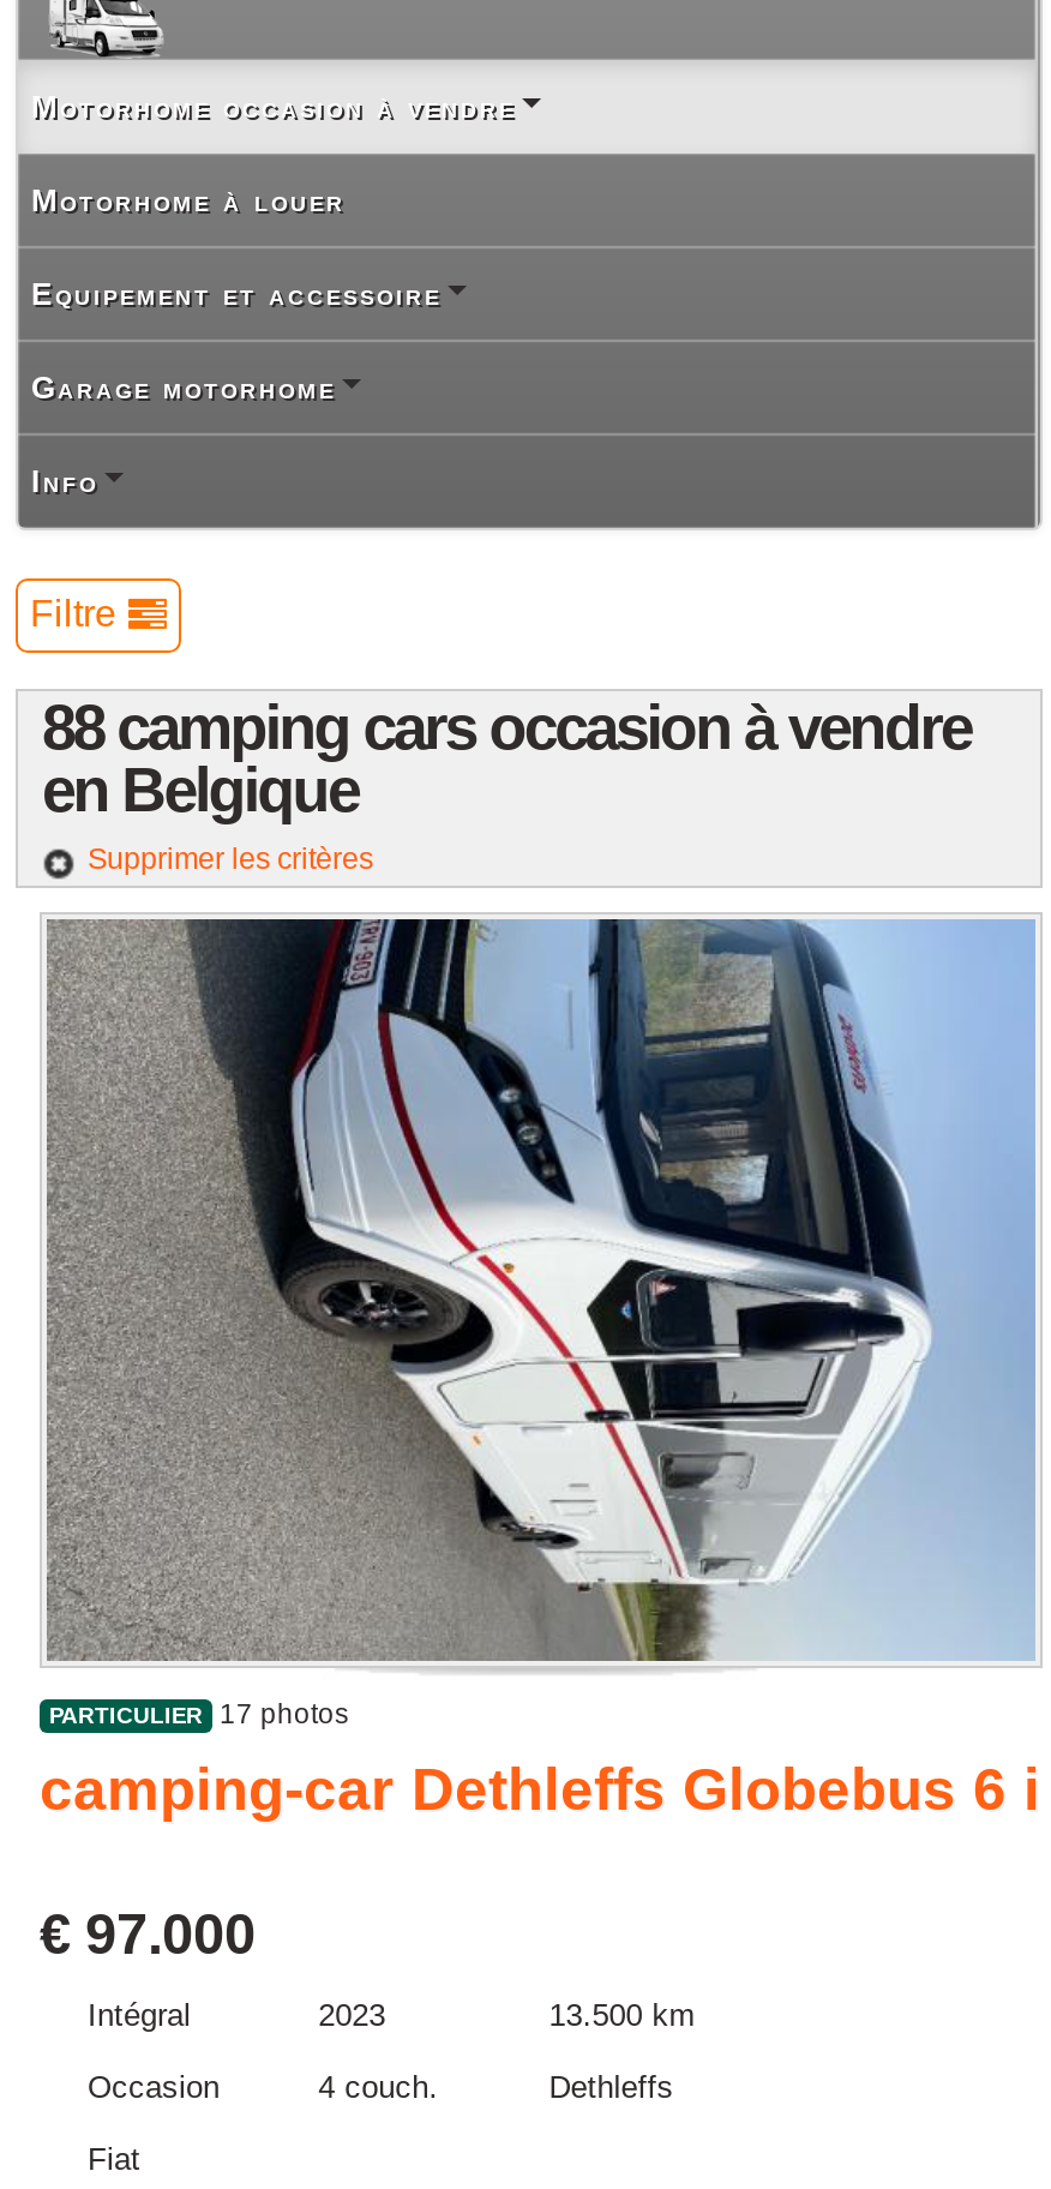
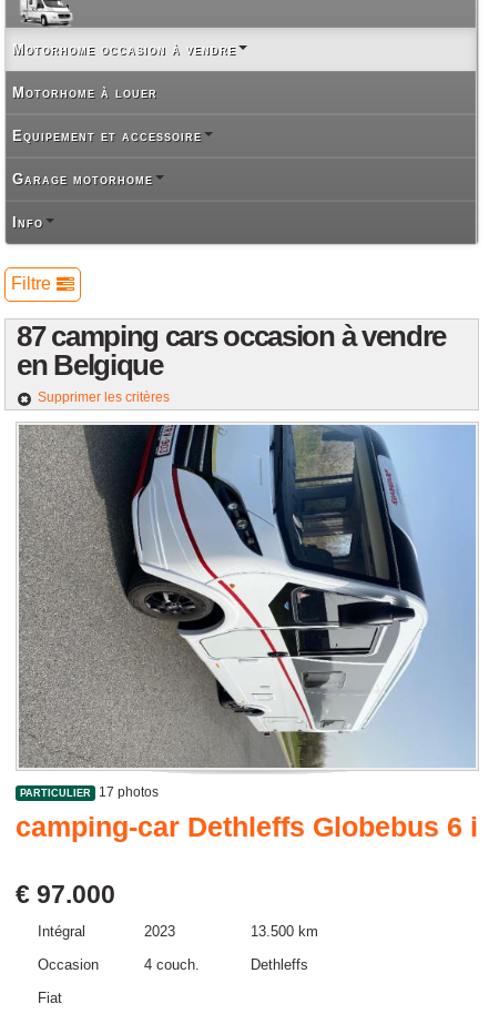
- 88 camping cars occasion à vendre
+ 87 camping cars occasion à vendre
